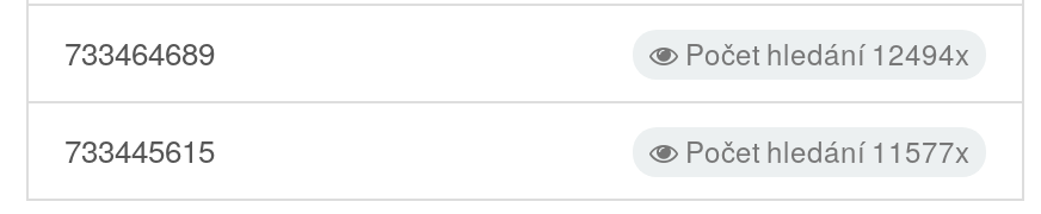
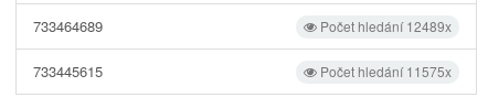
- Počet hledání 12494x
+ Počet hledání 12489x

- Počet hledání 11577x
+ Počet hledání 11575x
